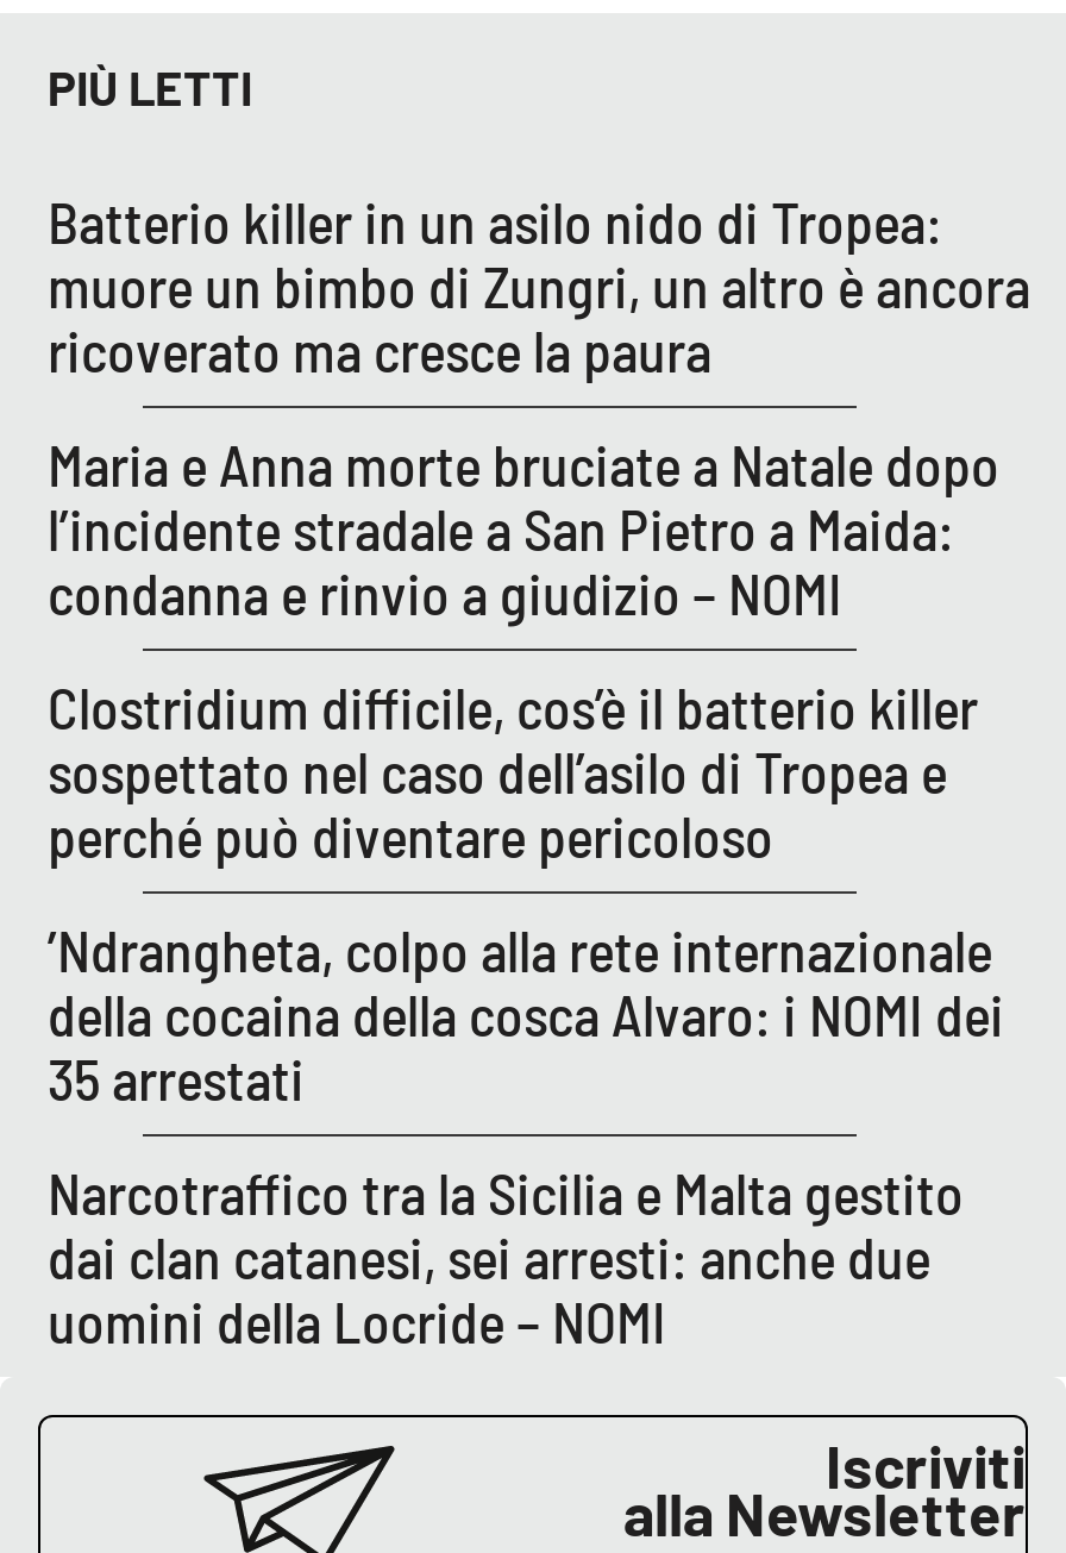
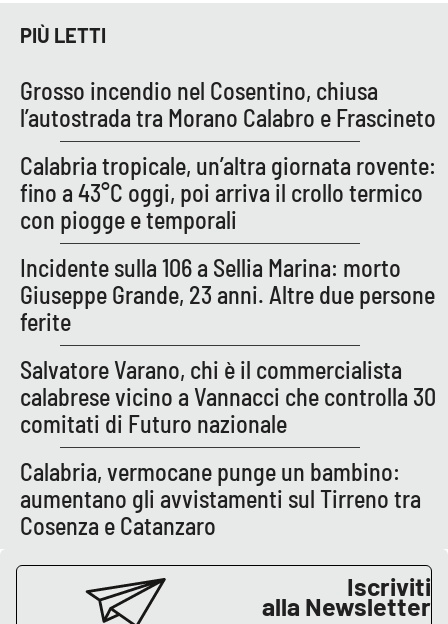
- Batterio killer in un asilo nido di Tropea:
- muore un bimbo di Zungri, un altro è ancora
- ricoverato ma cresce la paura
+ Grosso incendio nel Cosentino, chiusa
+ l’autostrada tra Morano Calabro e Frascineto

- Maria e Anna morte bruciate a Natale dopo
- l’incidente stradale a San Pietro a Maida:
- condanna e rinvio a giudizio – NOMI
+ Calabria tropicale, un’altra giornata rovente:
+ fino a 43°C oggi, poi arriva il crollo termico
+ con piogge e temporali

- Clostridium difficile, cos’è il batterio killer
- sospettato nel caso dell’asilo di Tropea e
- perché può diventare pericoloso
+ Incidente sulla 106 a Sellia Marina: morto
+ Giuseppe Grande, 23 anni. Altre due persone
+ ferite

- ’Ndrangheta, colpo alla rete internazionale
- della cocaina della cosca Alvaro: i NOMI dei
- 35 arrestati
+ Salvatore Varano, chi è il commercialista
+ calabrese vicino a Vannacci che controlla 30
+ comitati di Futuro nazionale

- Narcotraffico tra la Sicilia e Malta gestito
- dai clan catanesi, sei arresti: anche due
- uomini della Locride – NOMI
+ Calabria, vermocane punge un bambino:
+ aumentano gli avvistamenti sul Tirreno tra
+ Cosenza e Catanzaro
